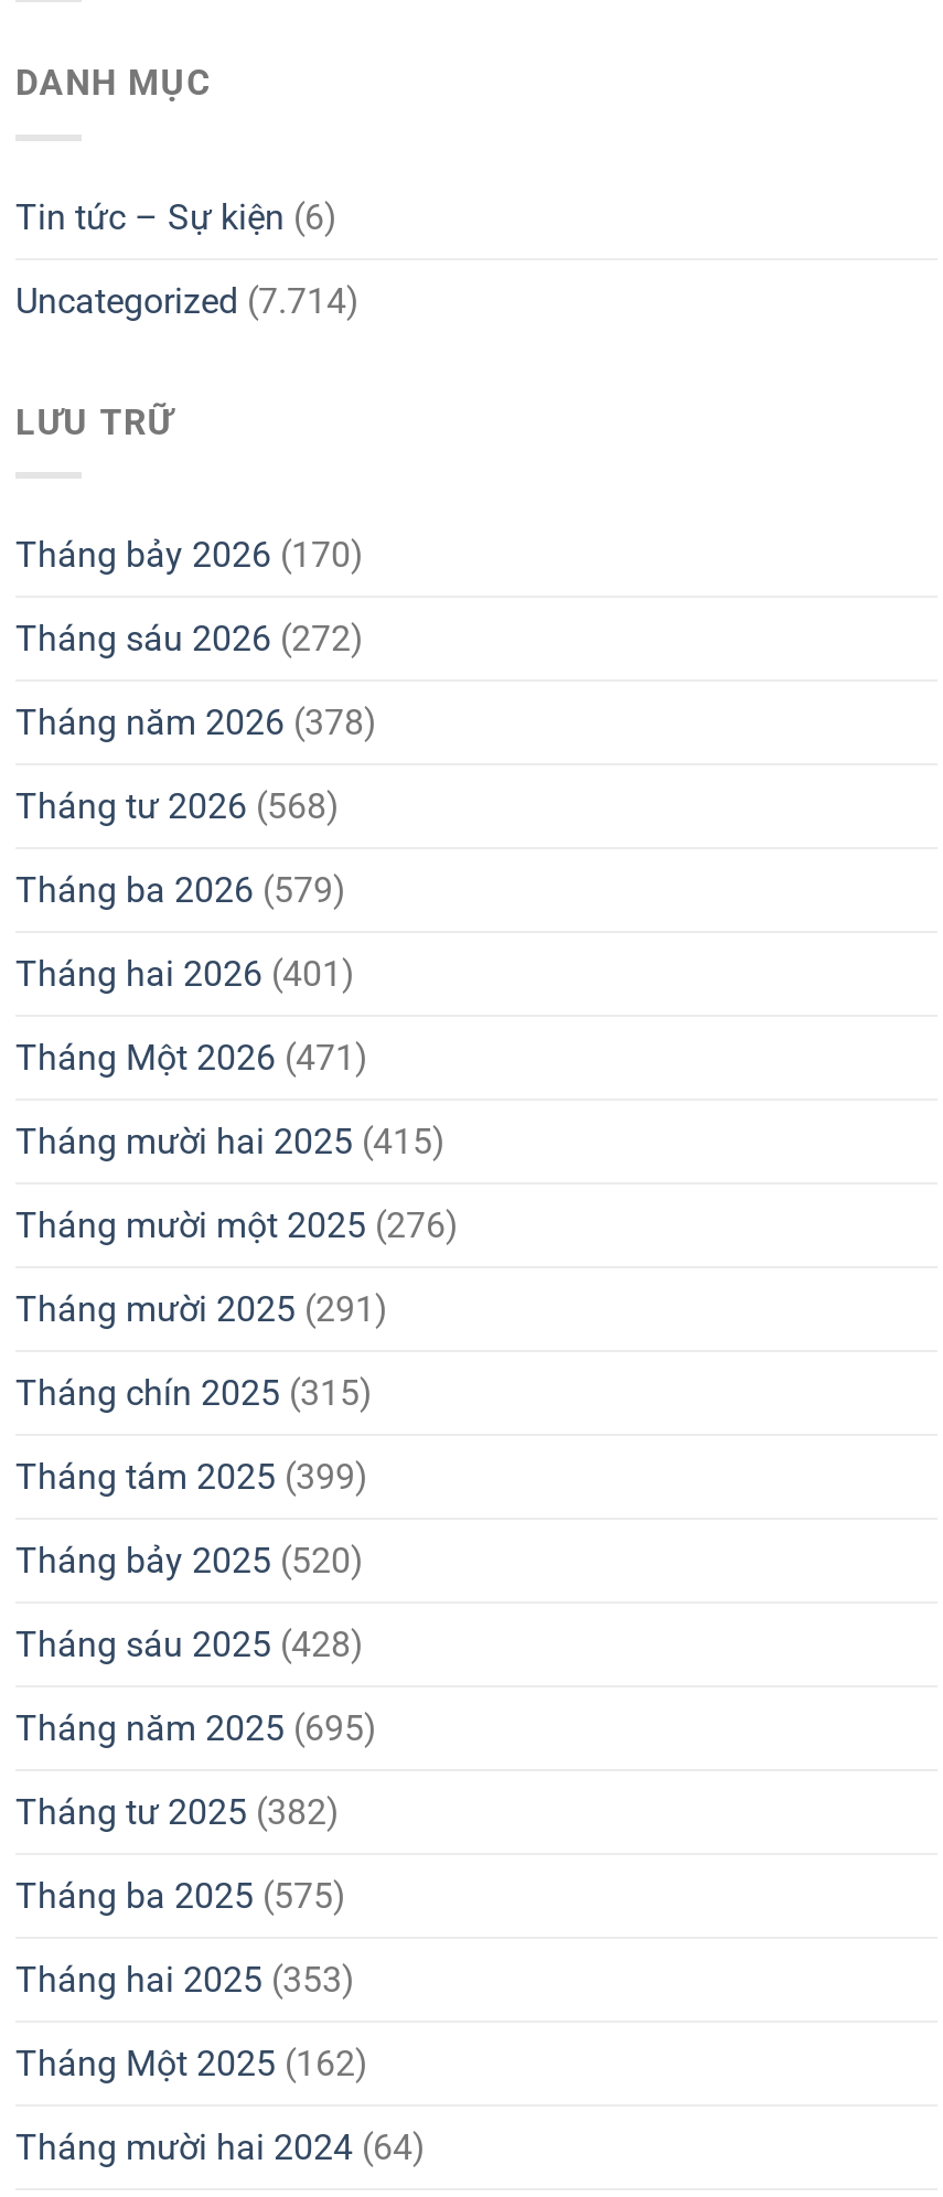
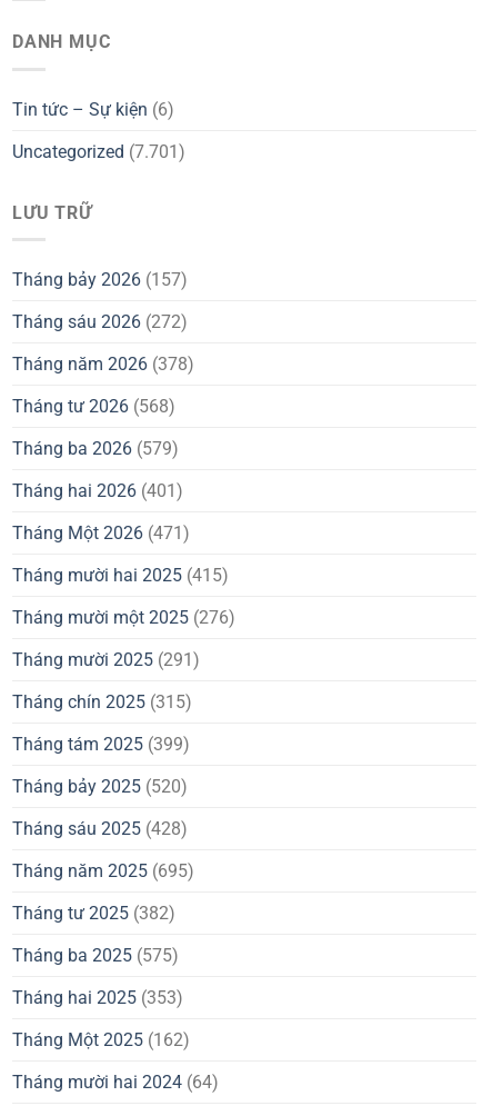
- Uncategorized (7.714)
+ Uncategorized (7.701)

- Tháng bảy 2026 (170)
+ Tháng bảy 2026 (157)
